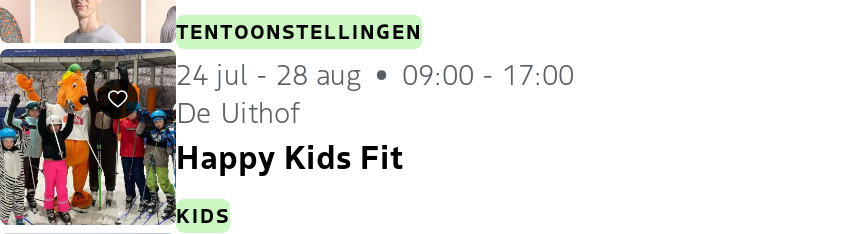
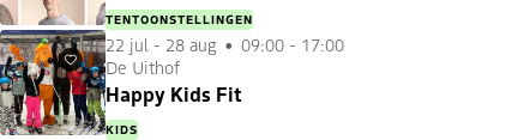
- 24 jul - 28 aug 09:00 - 17:00
+ 22 jul - 28 aug 09:00 - 17:00
